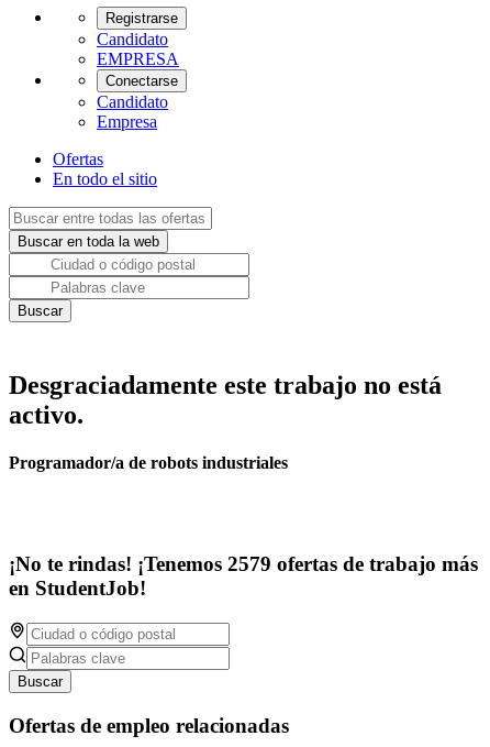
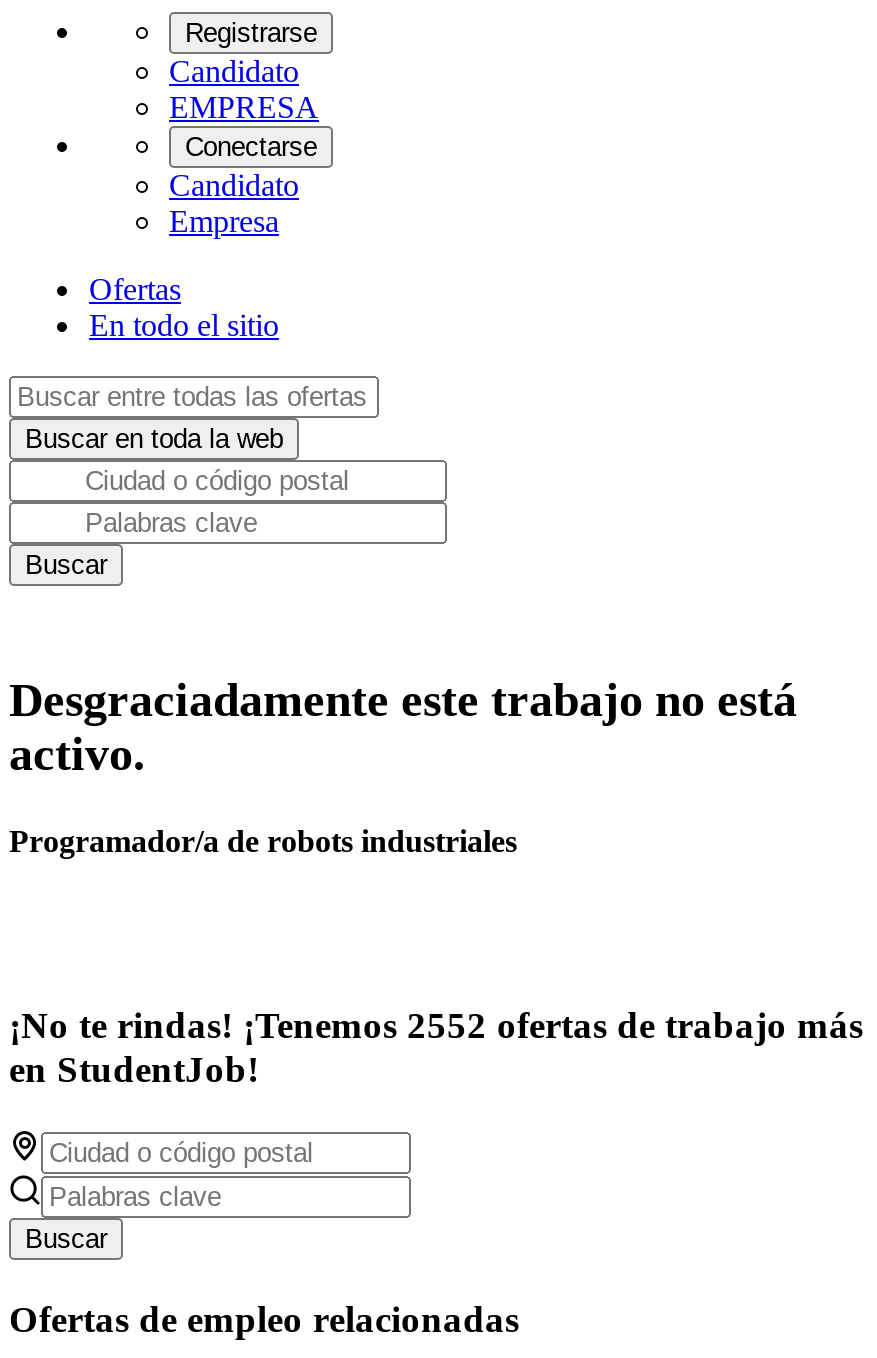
- ¡No te rindas! ¡Tenemos 2579 ofertas de trabajo más
+ ¡No te rindas! ¡Tenemos 2552 ofertas de trabajo más
